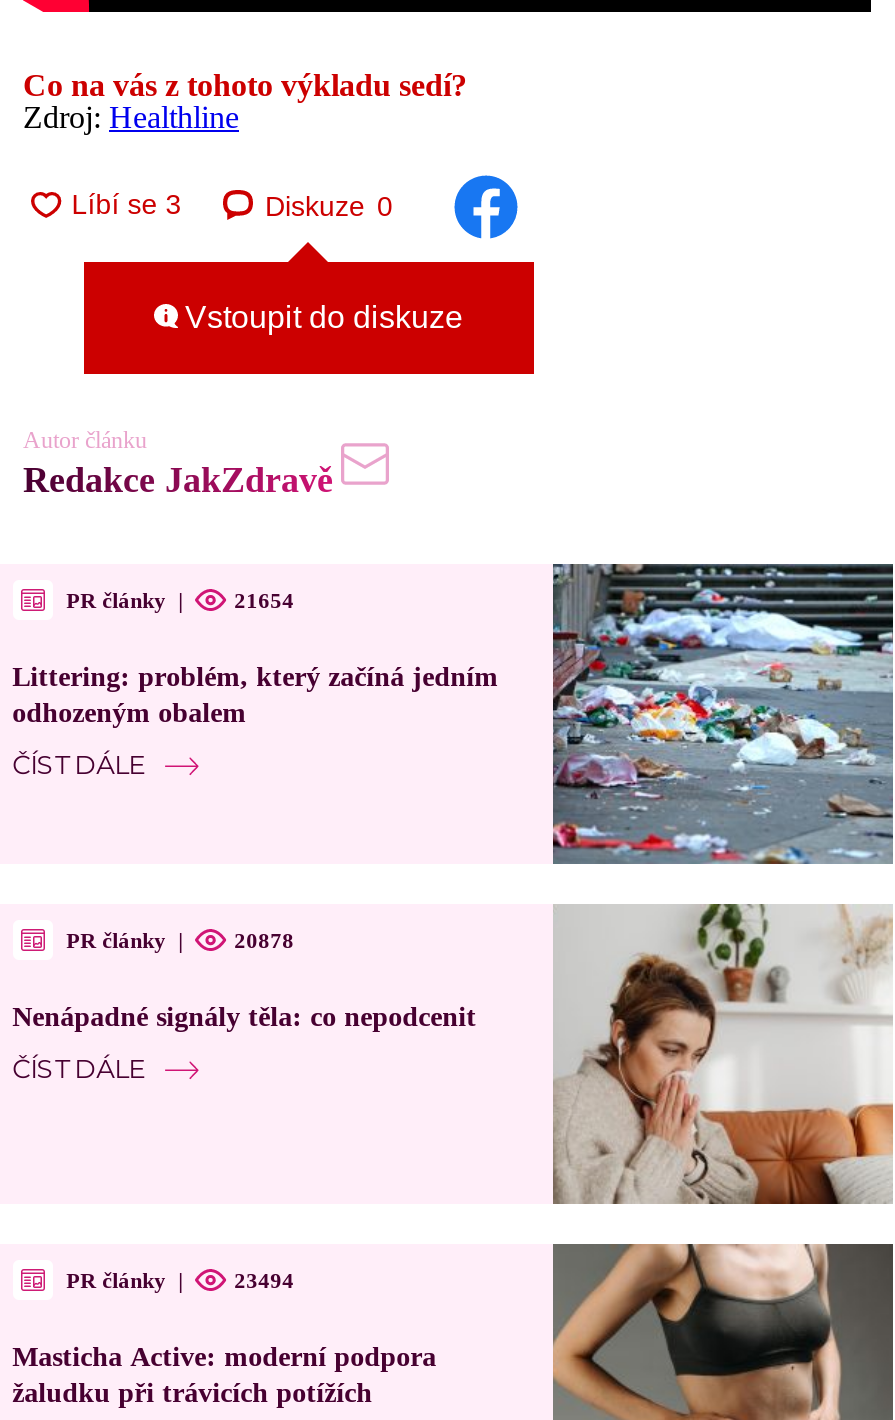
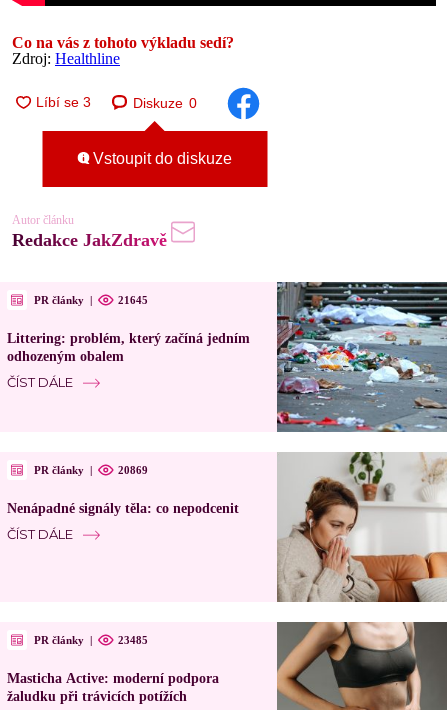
- 21654
+ 21645

- 20878
+ 20869

- 23494
+ 23485
